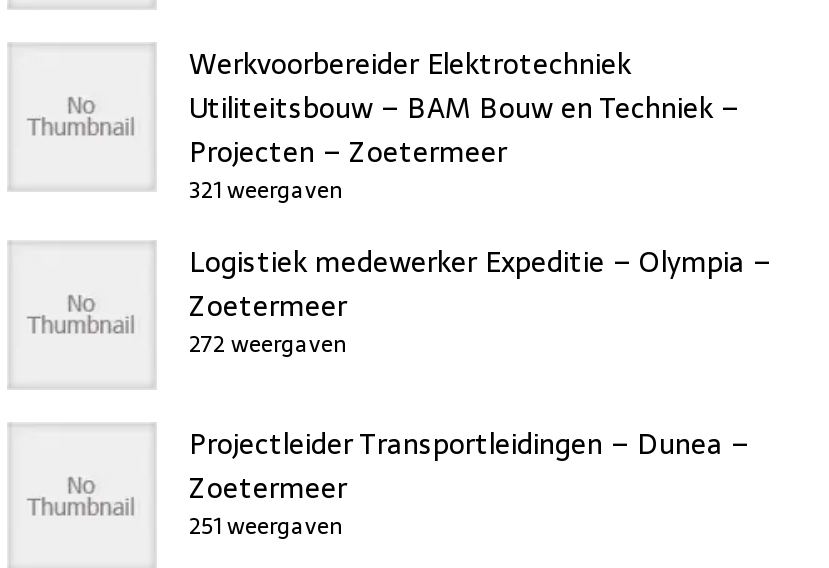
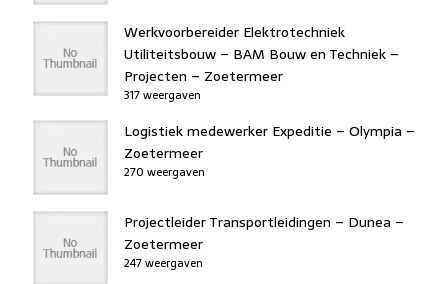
- 321 weergaven
+ 317 weergaven

- 272 weergaven
+ 270 weergaven

- 251 weergaven
+ 247 weergaven
